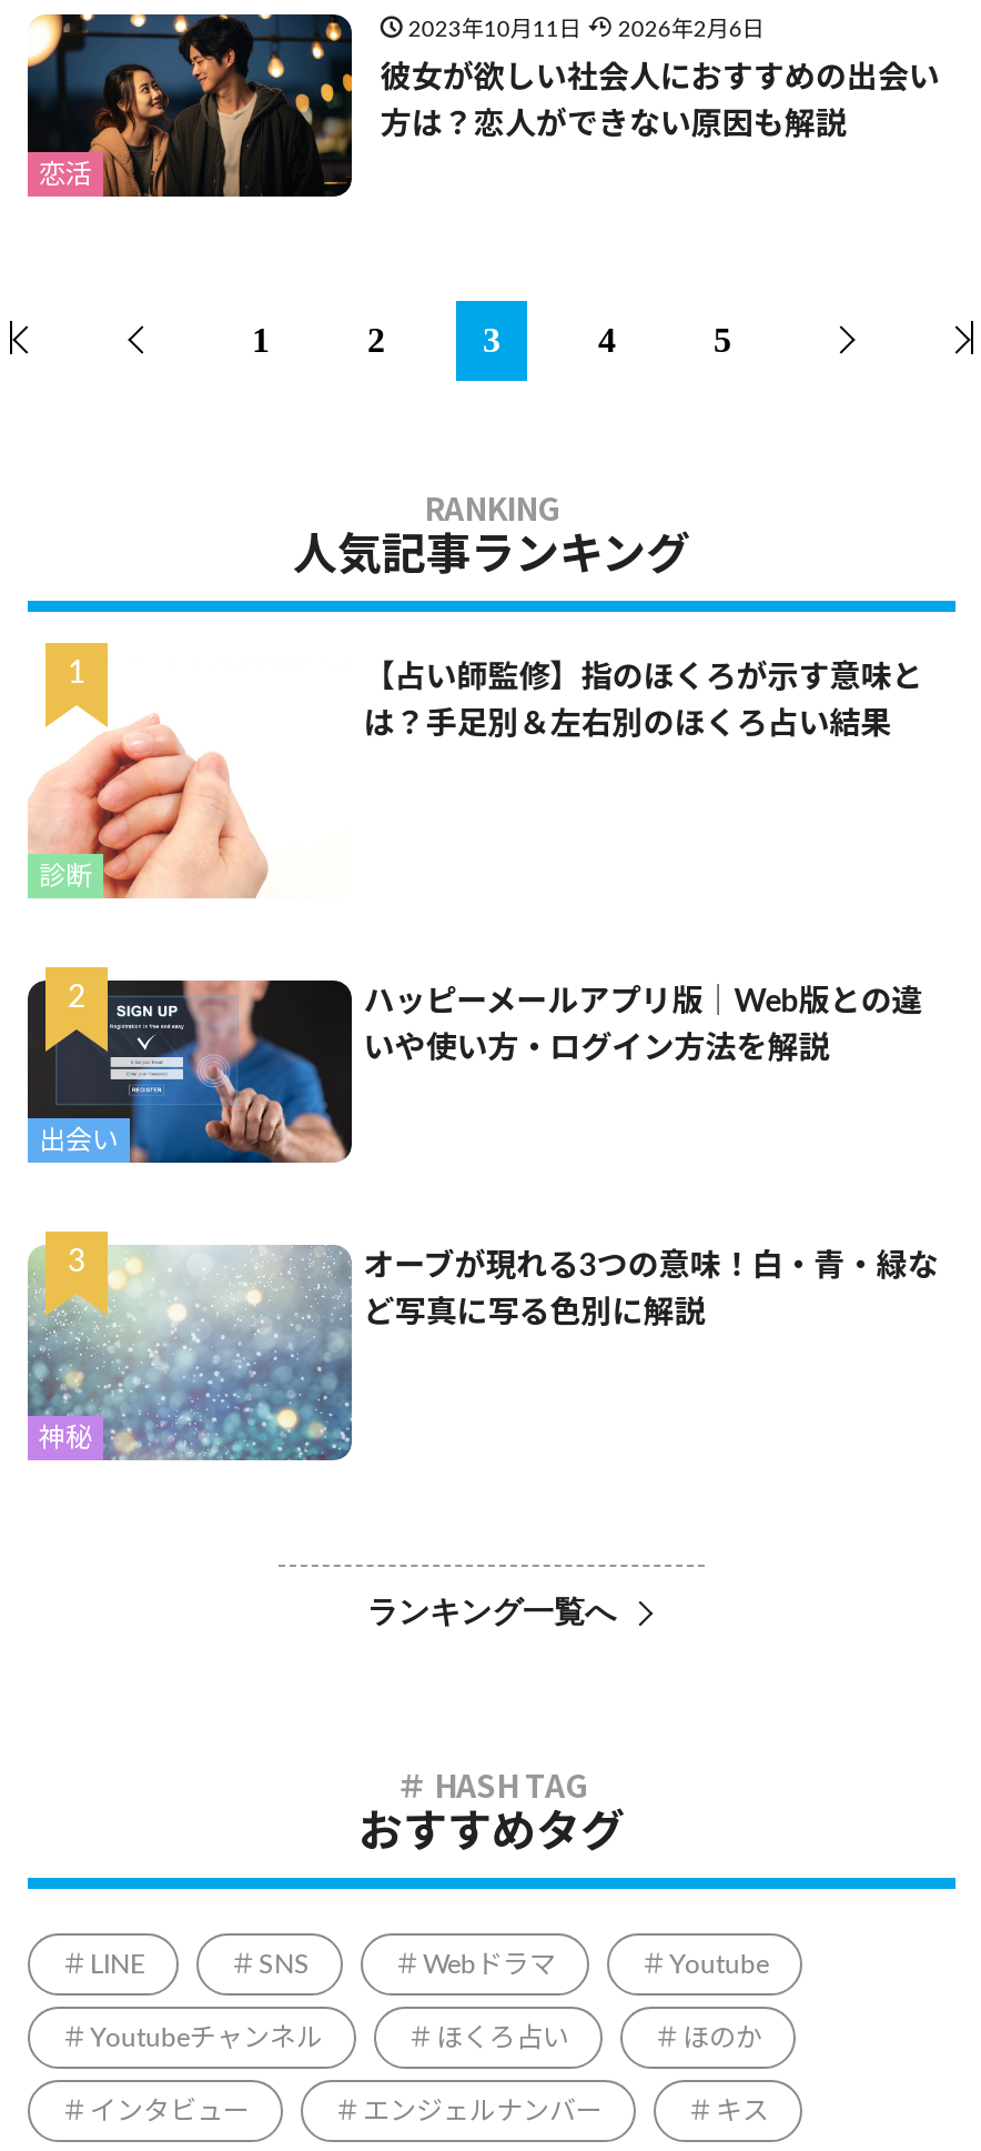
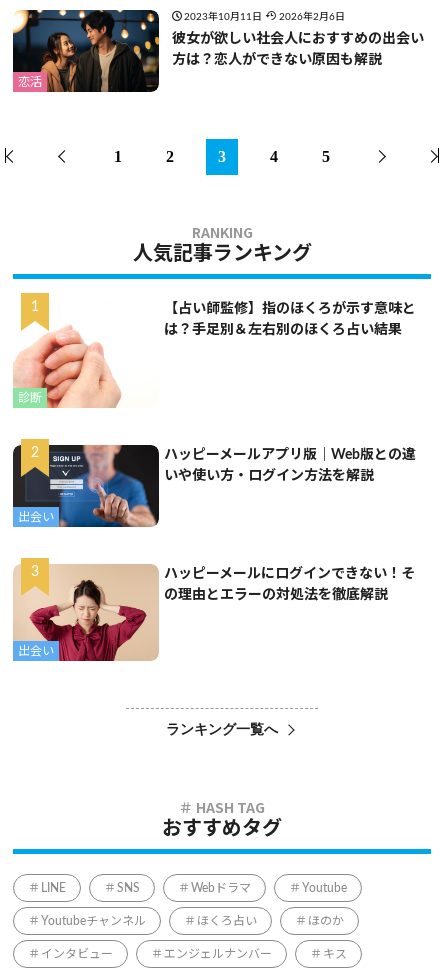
- [image]
- 神秘
+ [image]
+ 出会い

- オーブが現れる3つの意味！白・青・緑な
+ ハッピーメールにログインできない！そ

- ど写真に写る色別に解説
+ の理由とエラーの対処法を徹底解説
